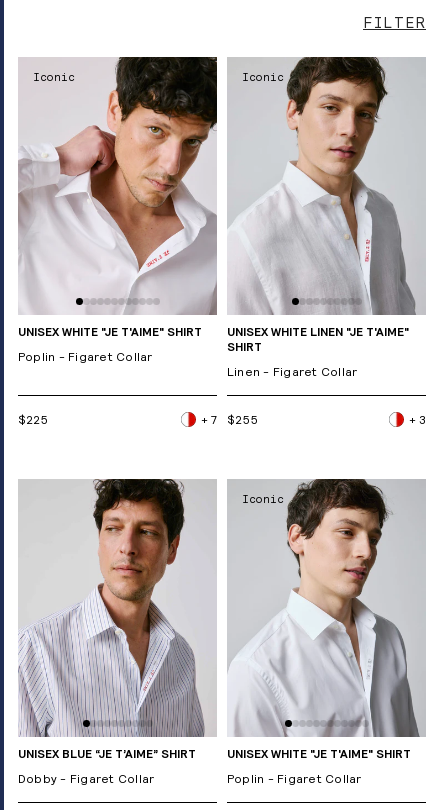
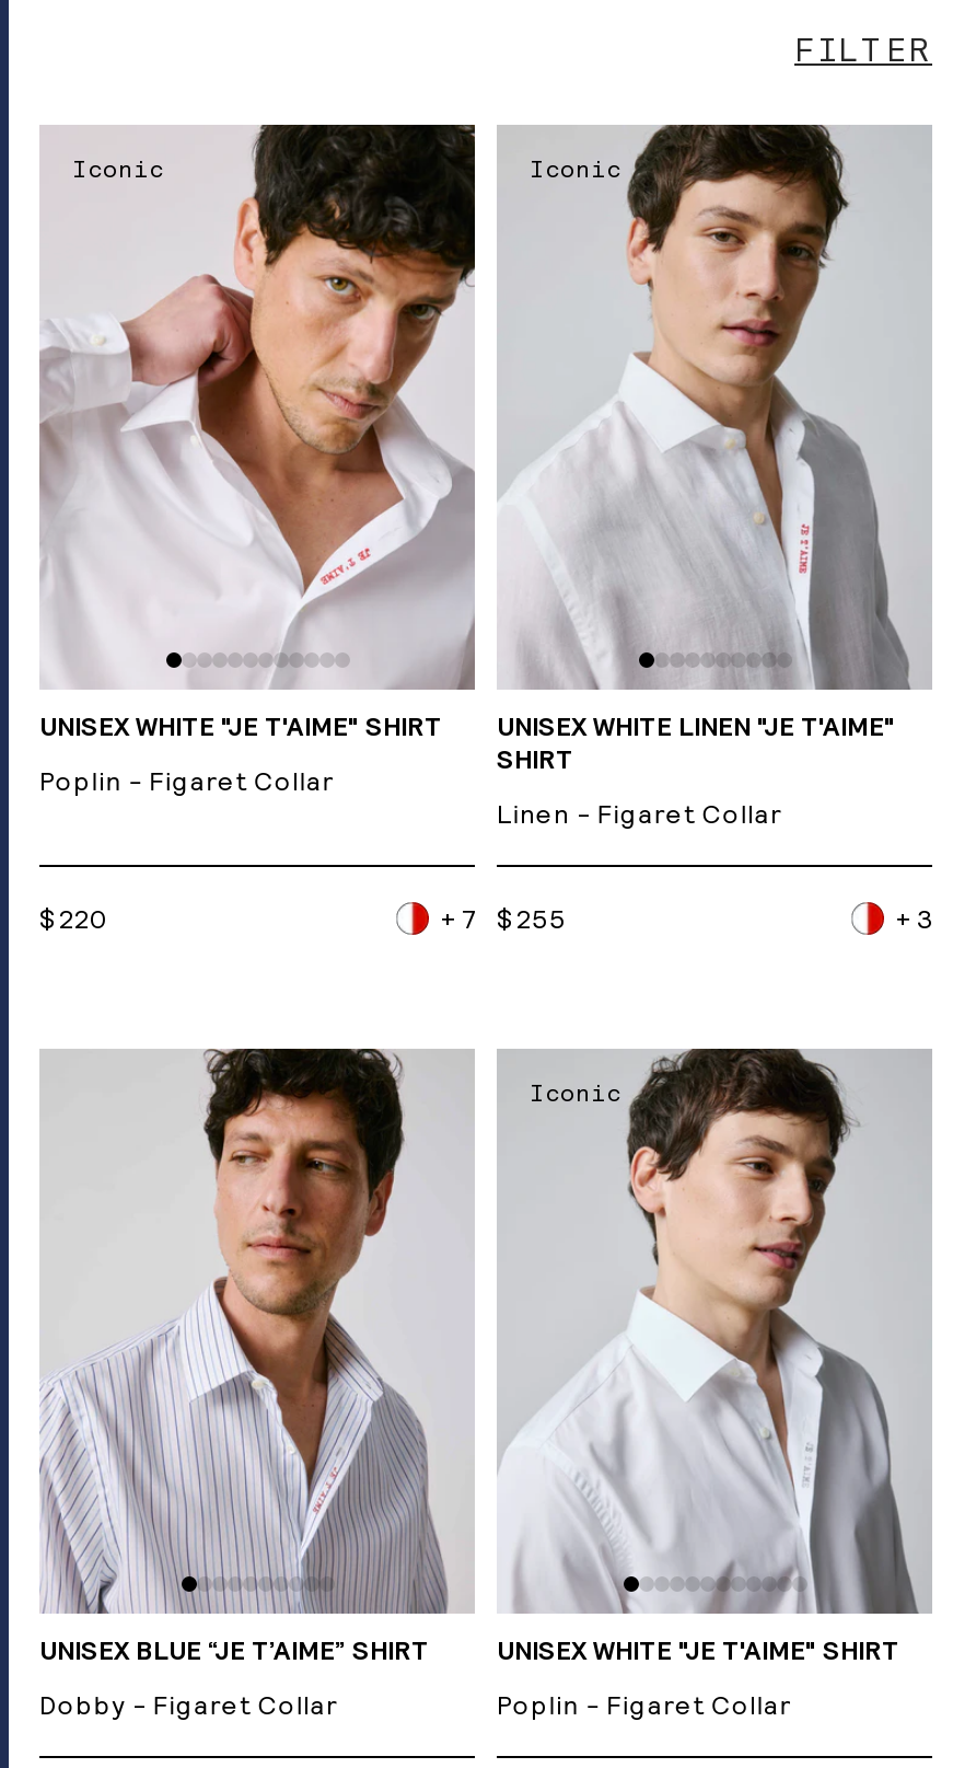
- $225
+ $220
